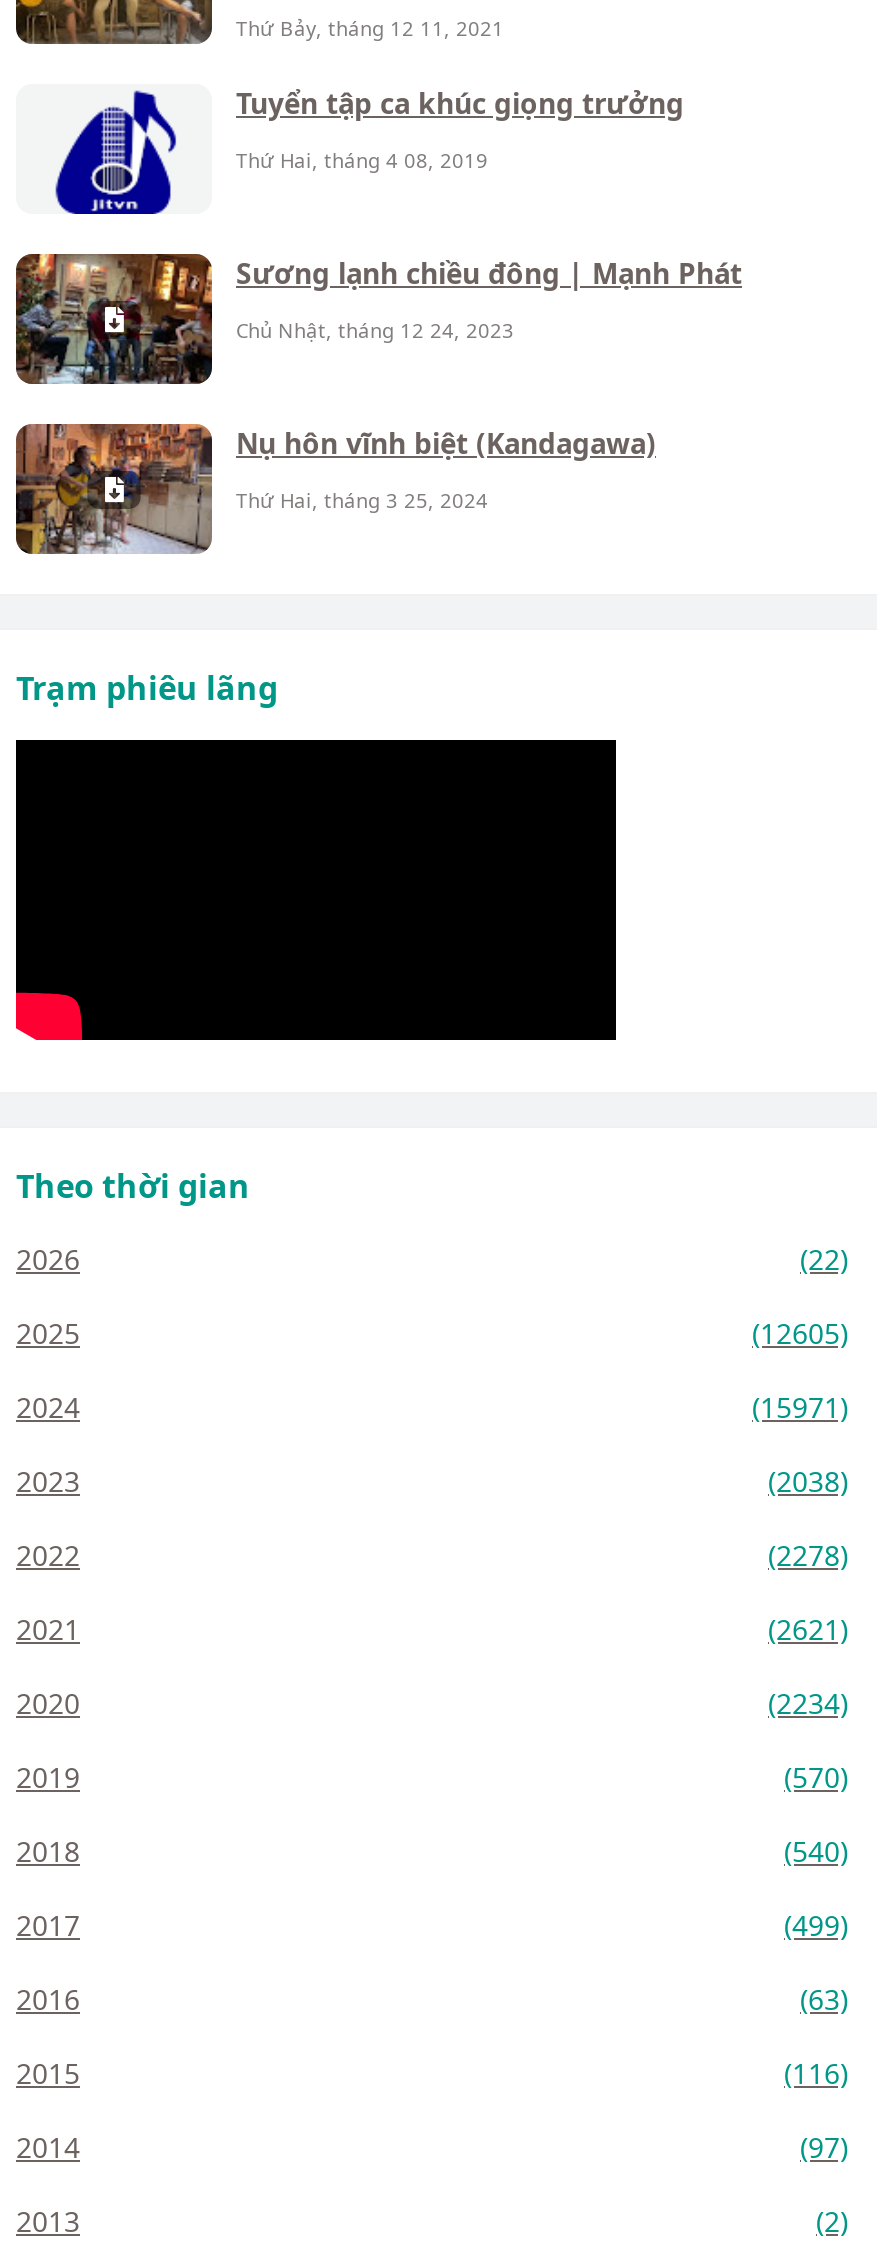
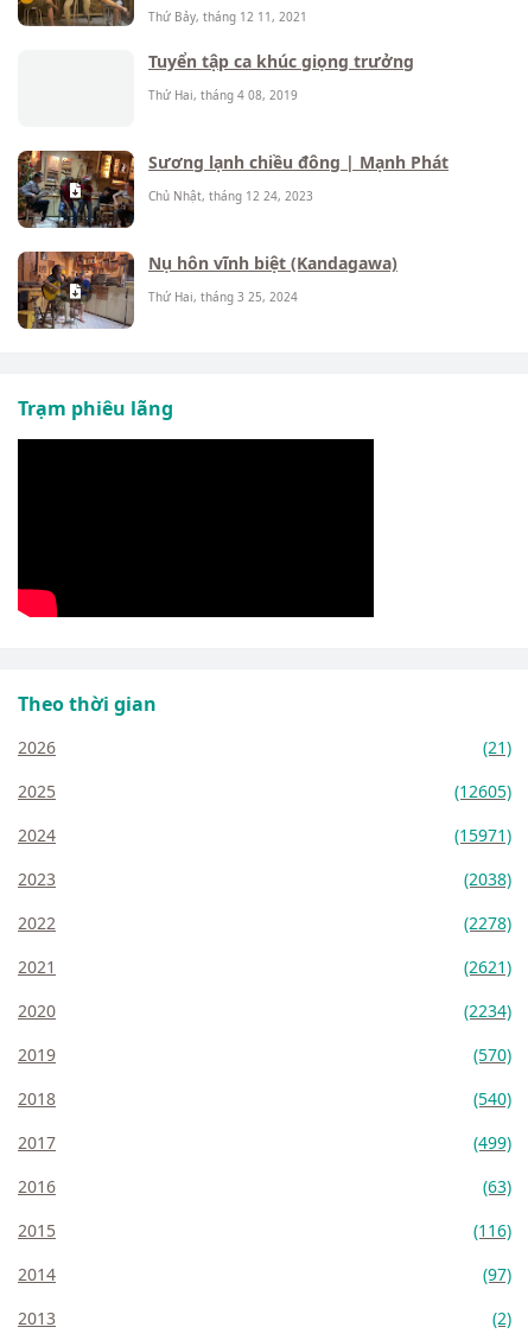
- [image]

- (22)
+ (21)
